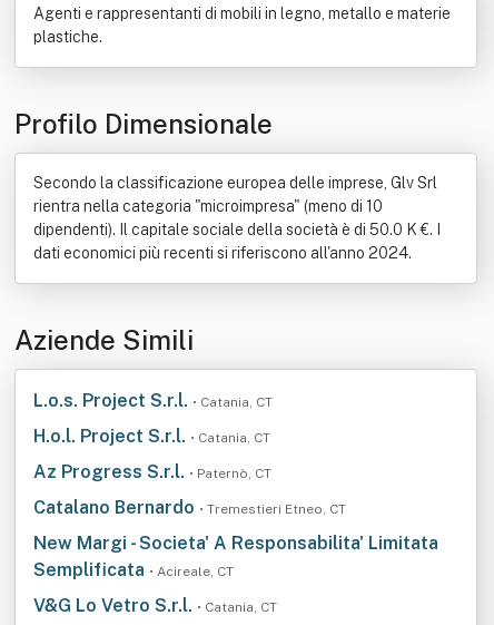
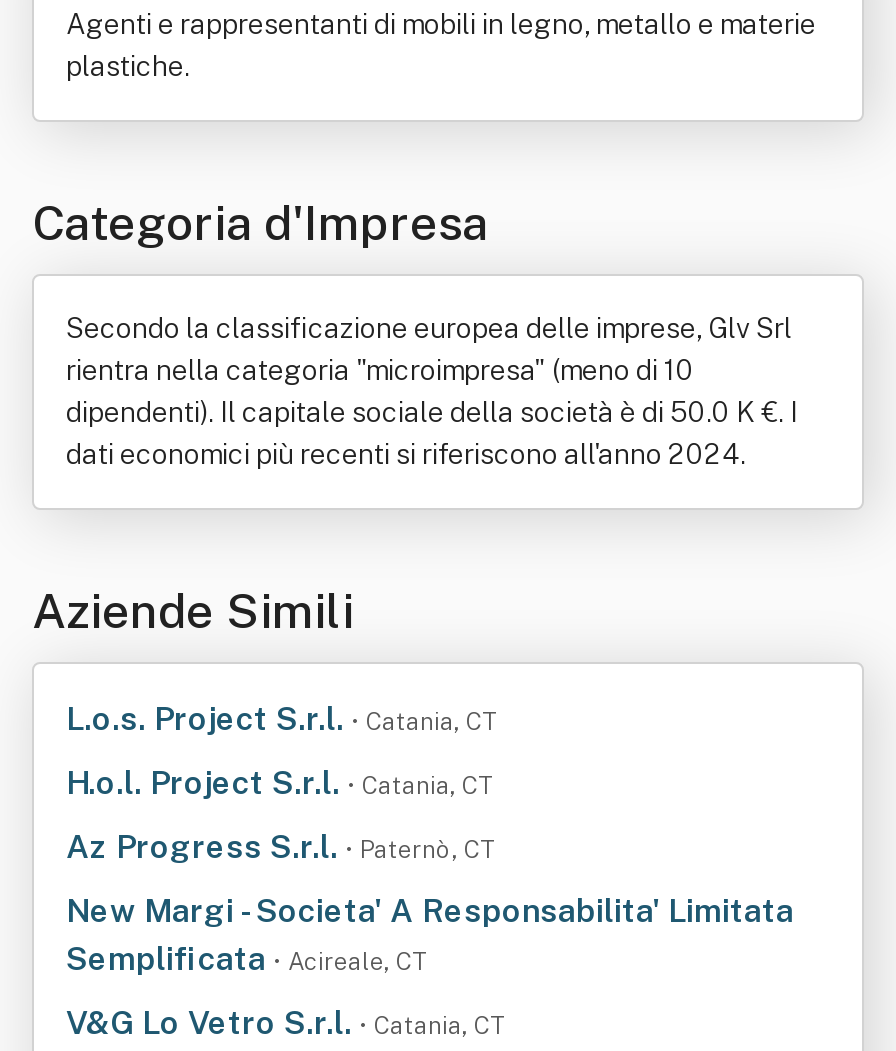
- Profilo Dimensionale
+ Categoria d'Impresa

- Catalano Bernardo • Tremestieri Etneo, CT
